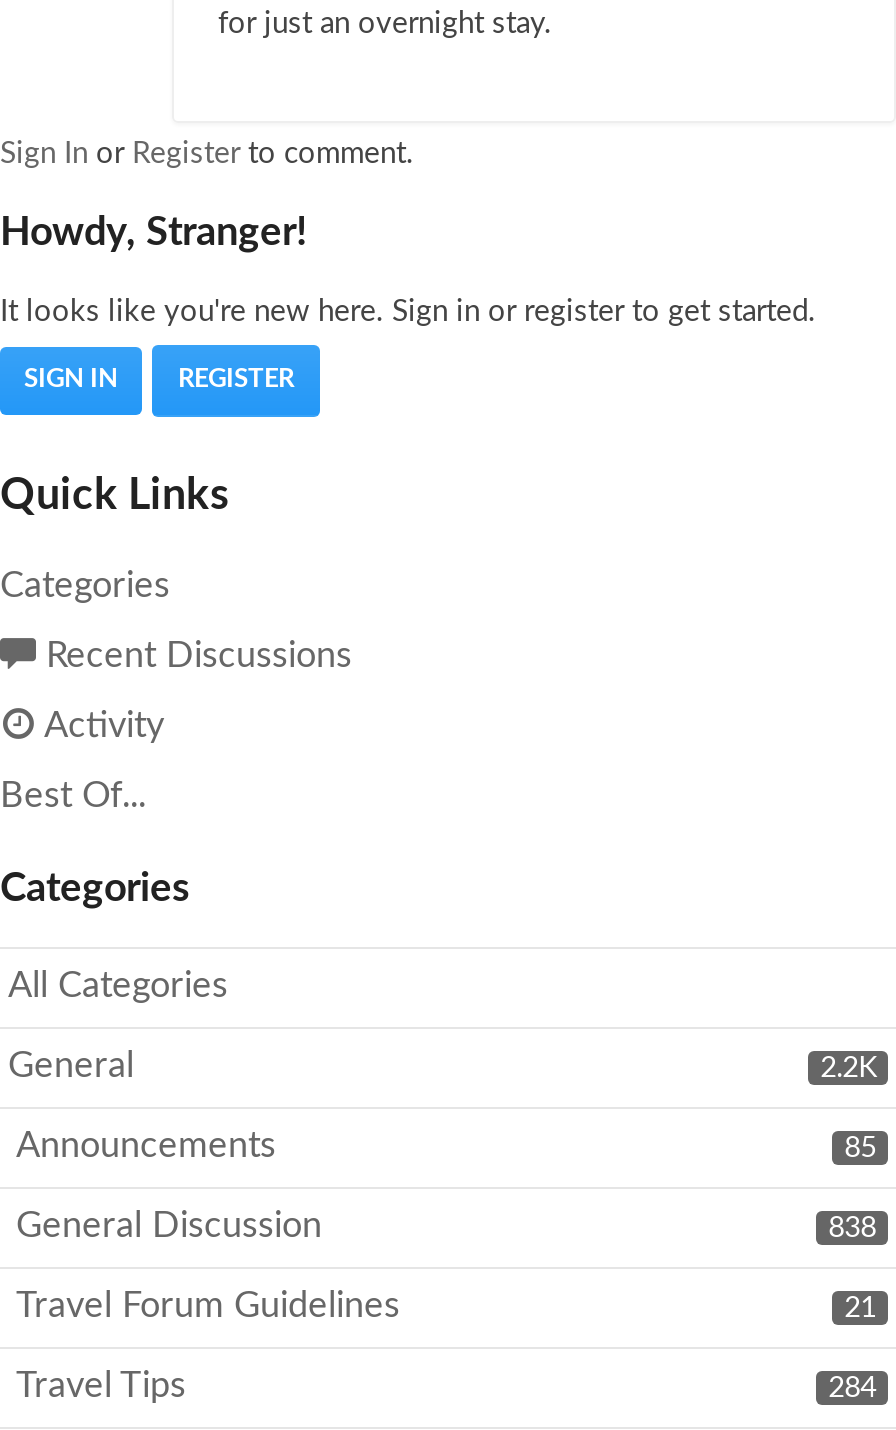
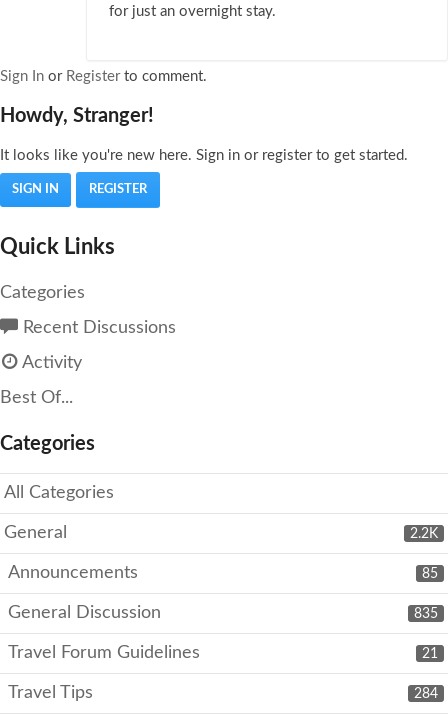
- 838
+ 835
